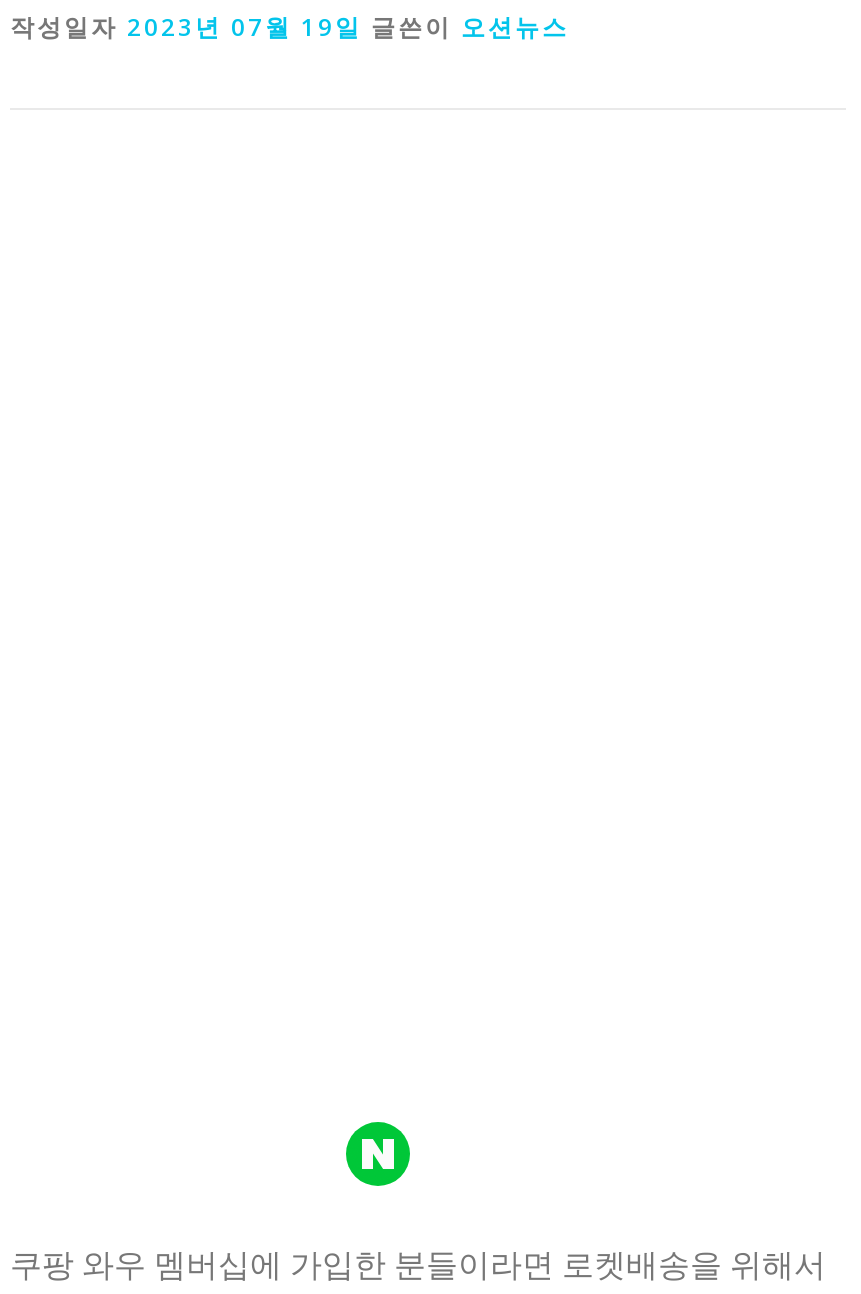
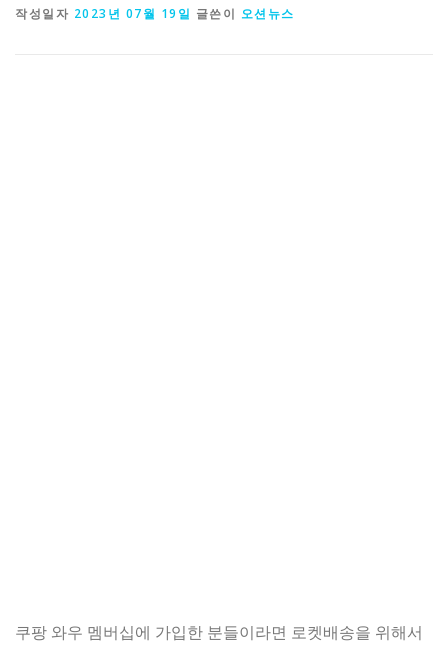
- [image]
